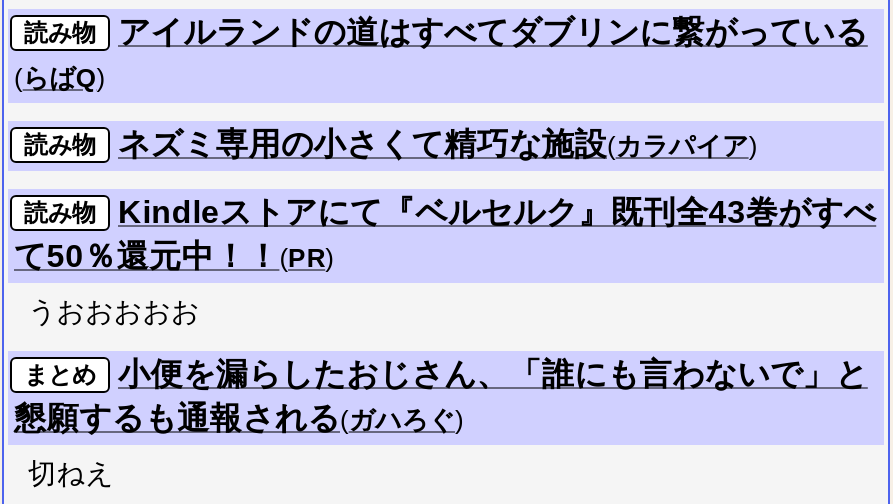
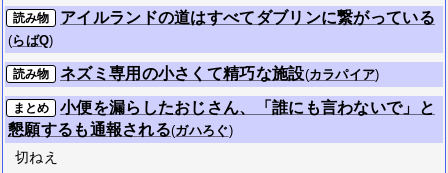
- 読み物
- Kindleストアにて『ベルセルク』既刊全43巻がすべ
- て50％還元中！！(PR)
- うおおおおお
